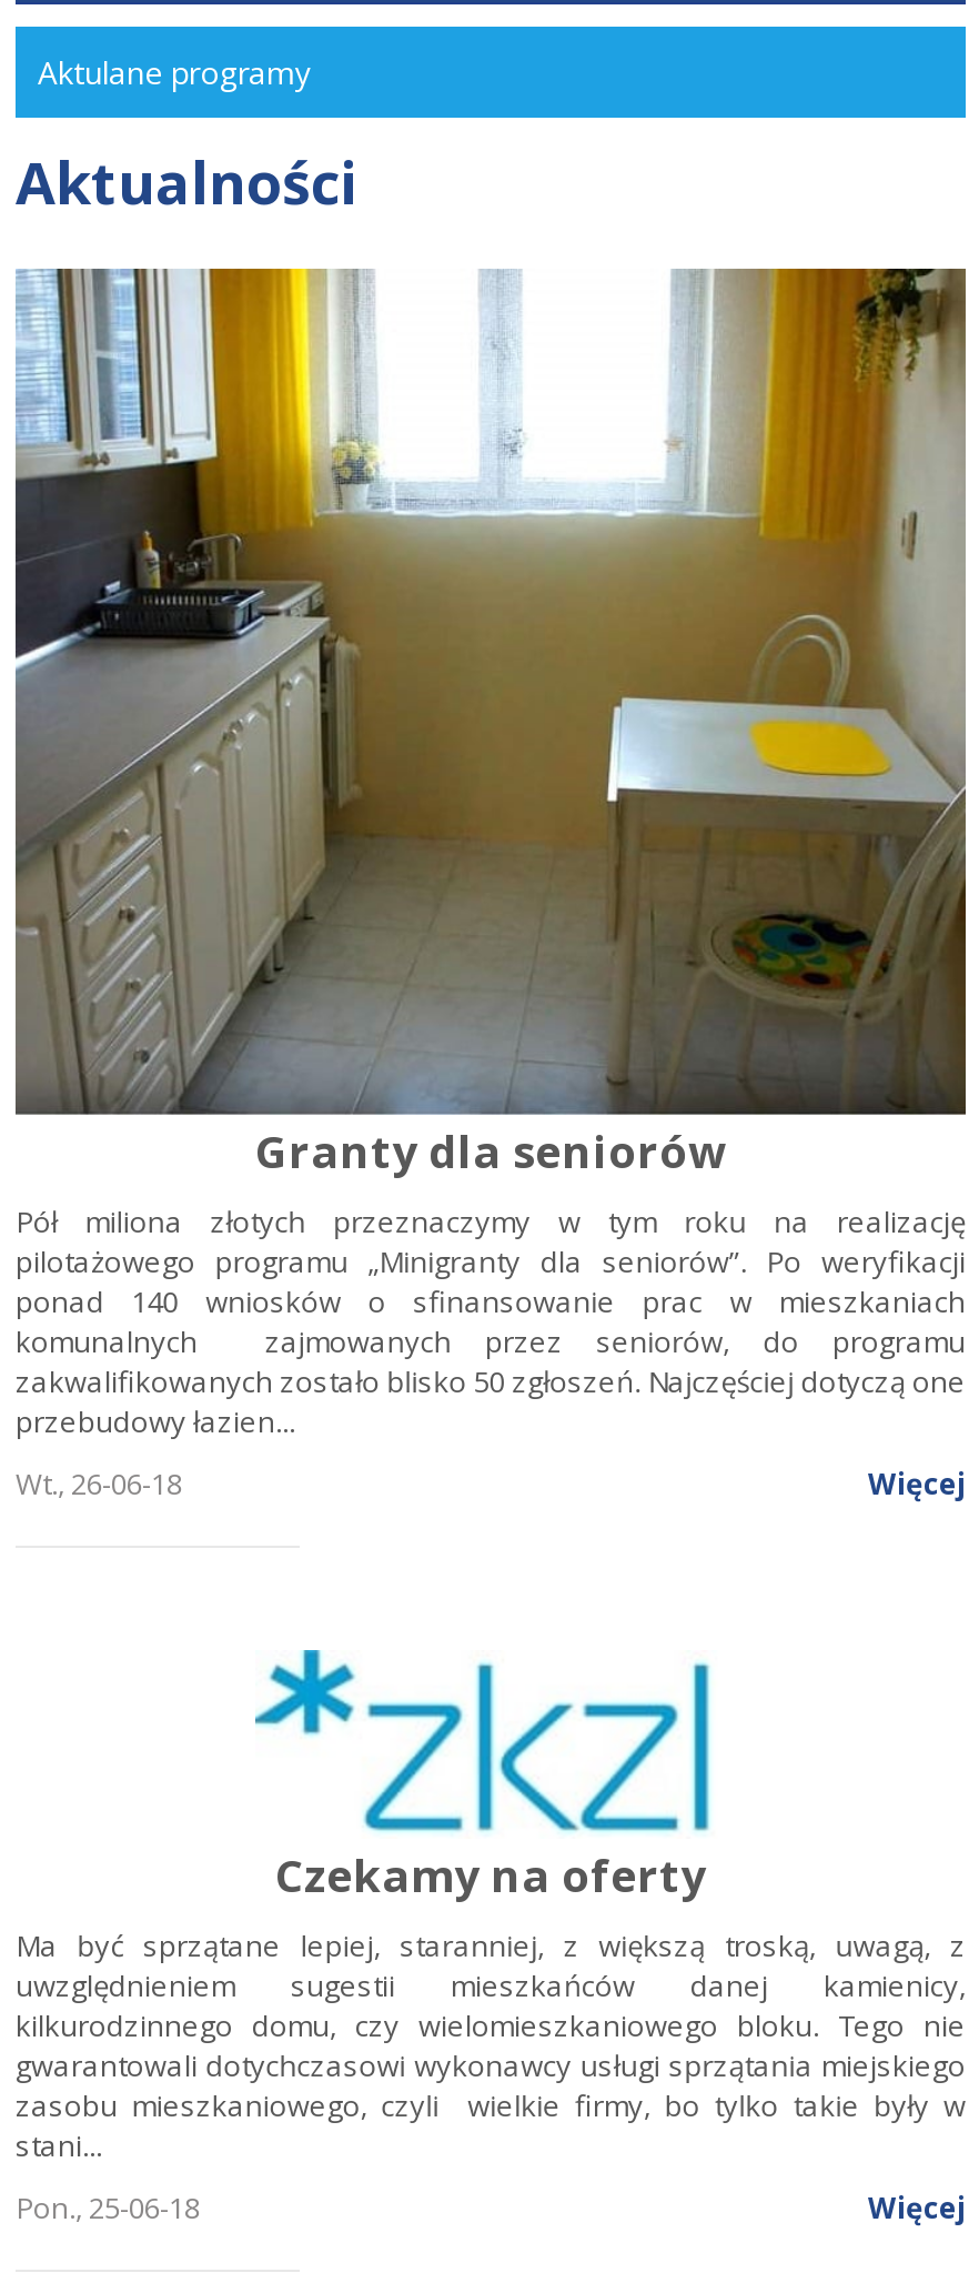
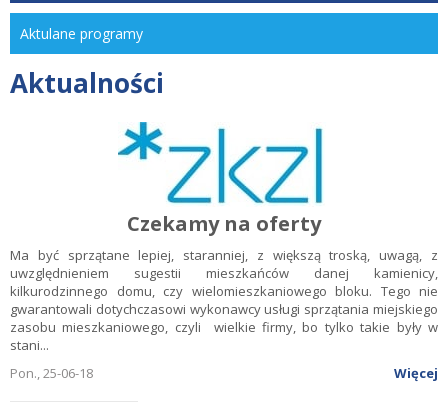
- [image]
- Granty dla seniorów
- Pół miliona złotych przeznaczymy w tym roku na realizację
- pilotażowego programu „Minigranty dla seniorów”. Po weryfikacji
- ponad 140 wniosków o sfinansowanie prac w mieszkaniach
- komunalnych zajmowanych przez seniorów, do programu
- zakwalifikowanych zostało blisko 50 zgłoszeń. Najczęściej dotyczą one
- przebudowy łazien...
- wt., 26-06-18
- Więcej
